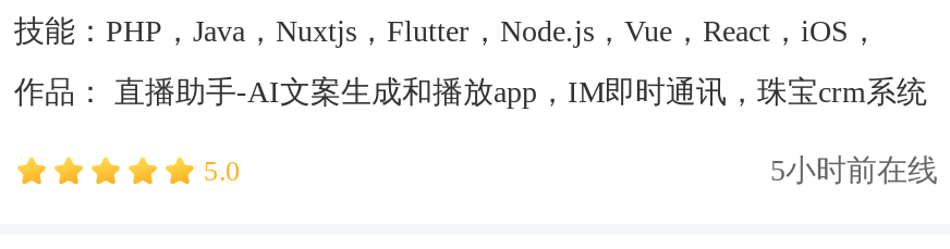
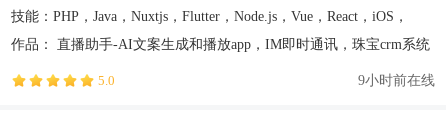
- 5小时前在线
+ 9小时前在线
